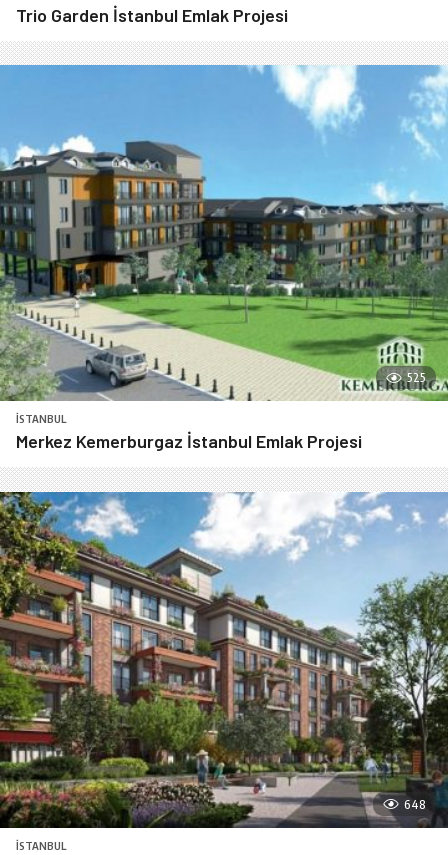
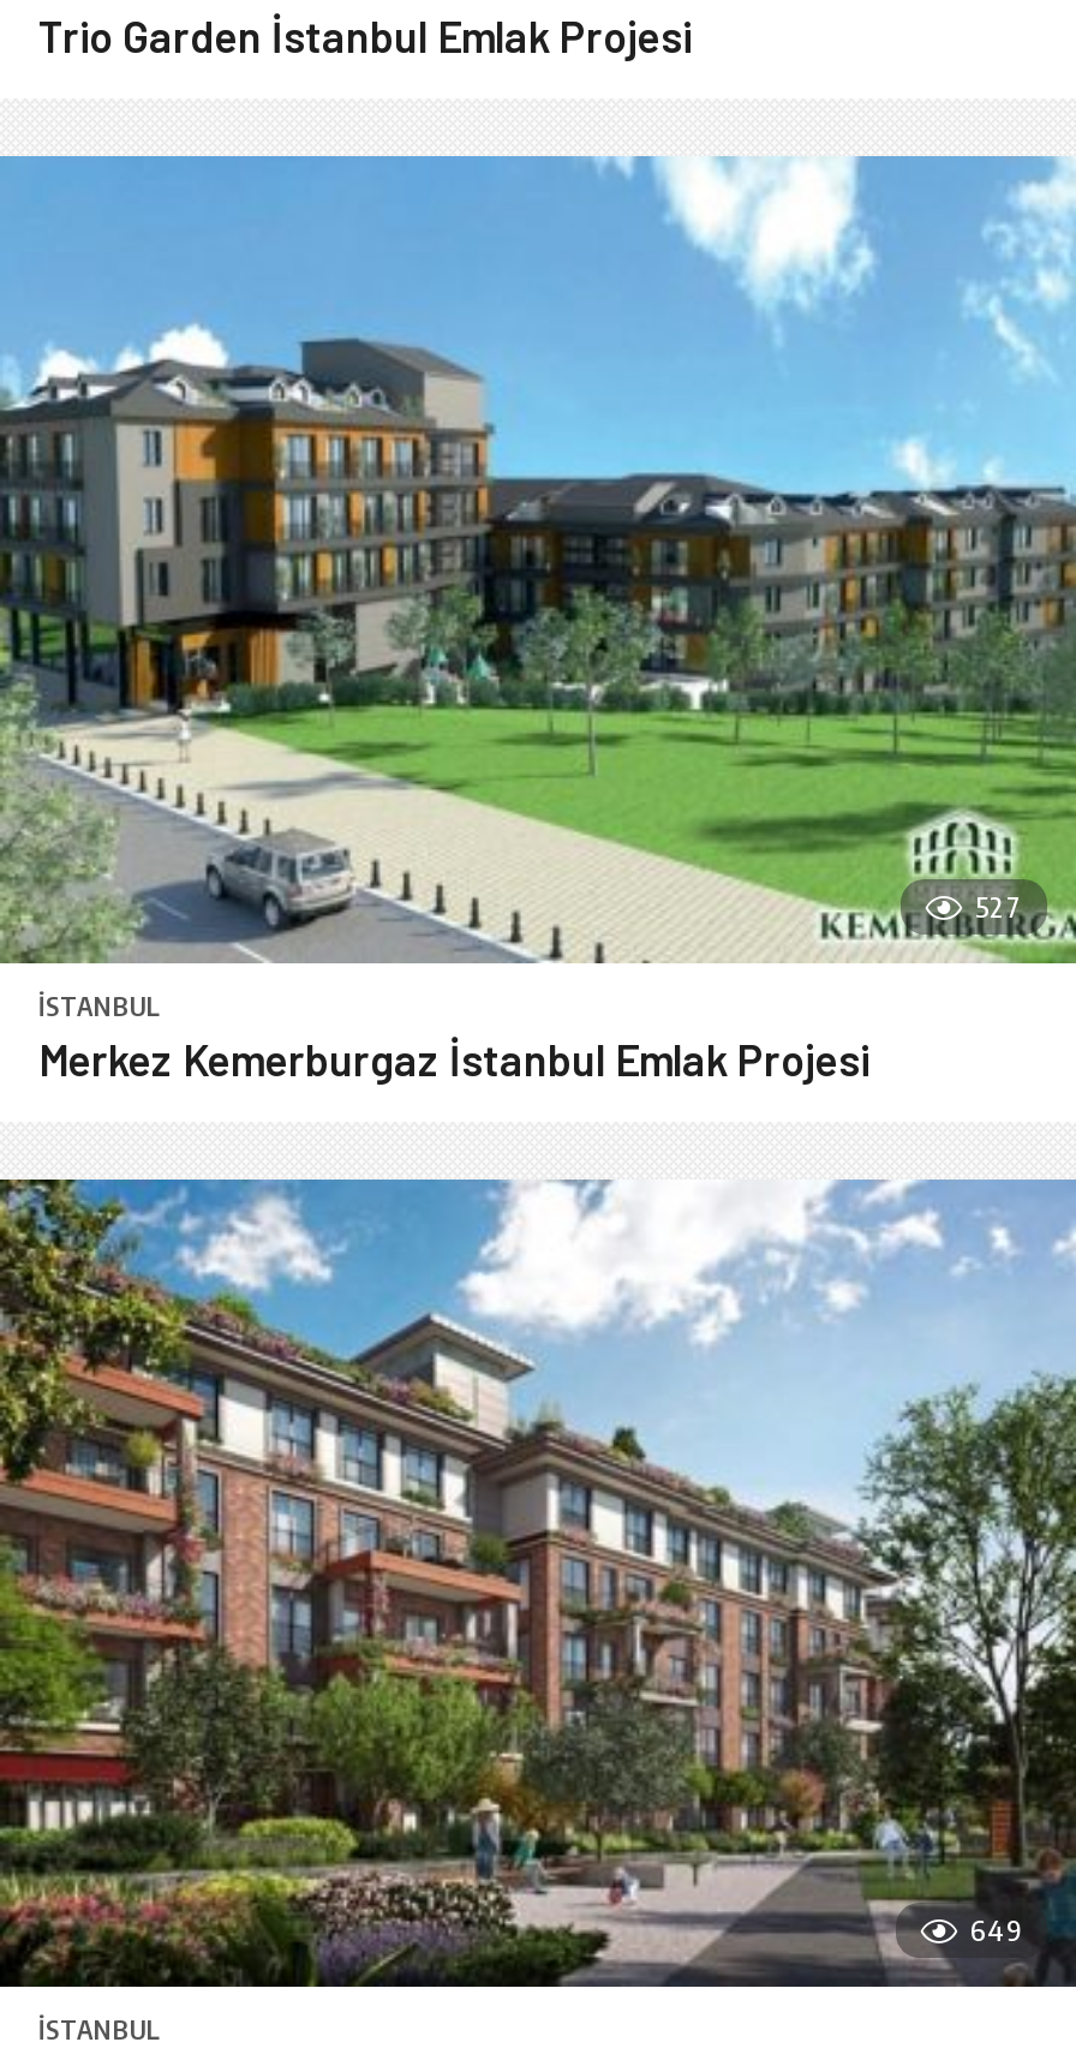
- 525
+ 527

- 648
+ 649
